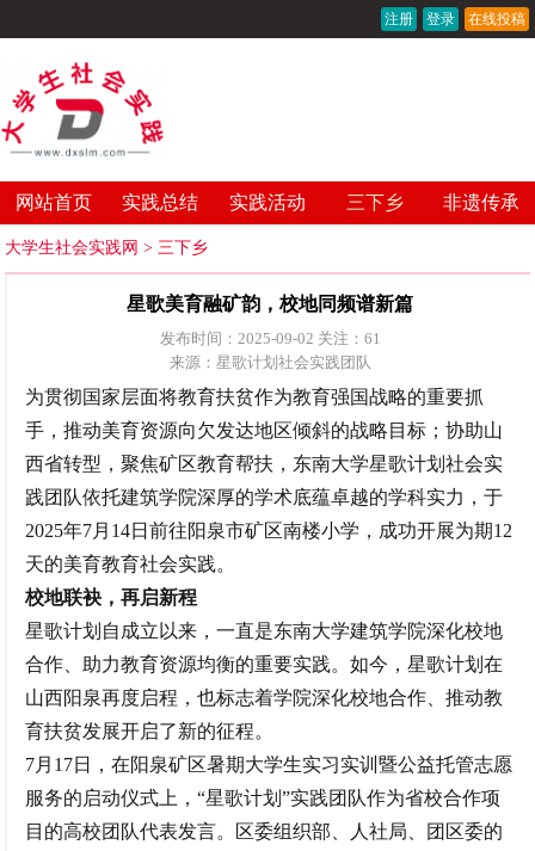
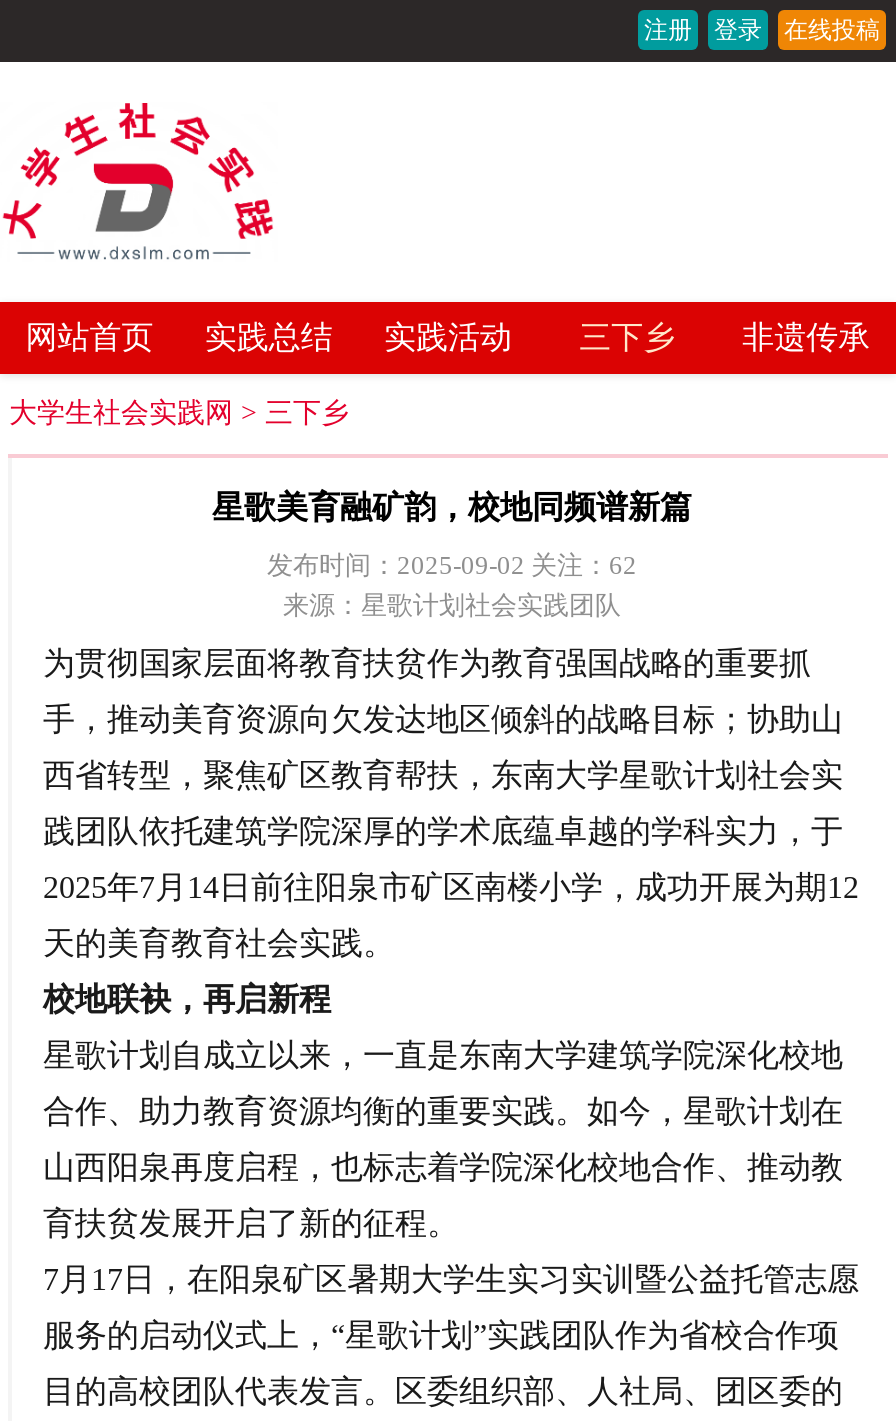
- 发布时间：2025-09-02 关注：61
+ 发布时间：2025-09-02 关注：62
